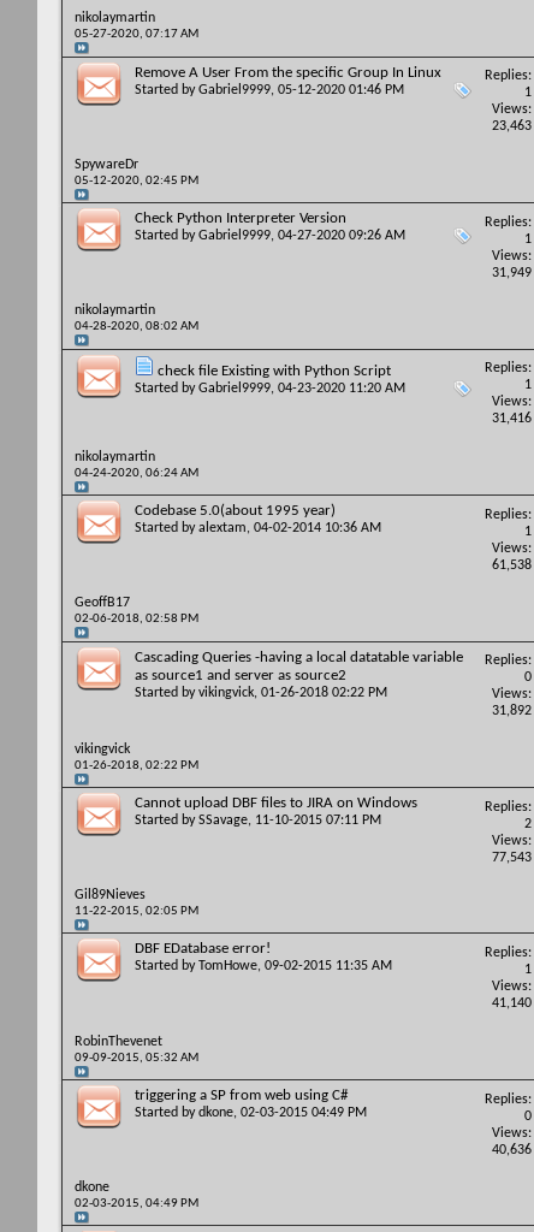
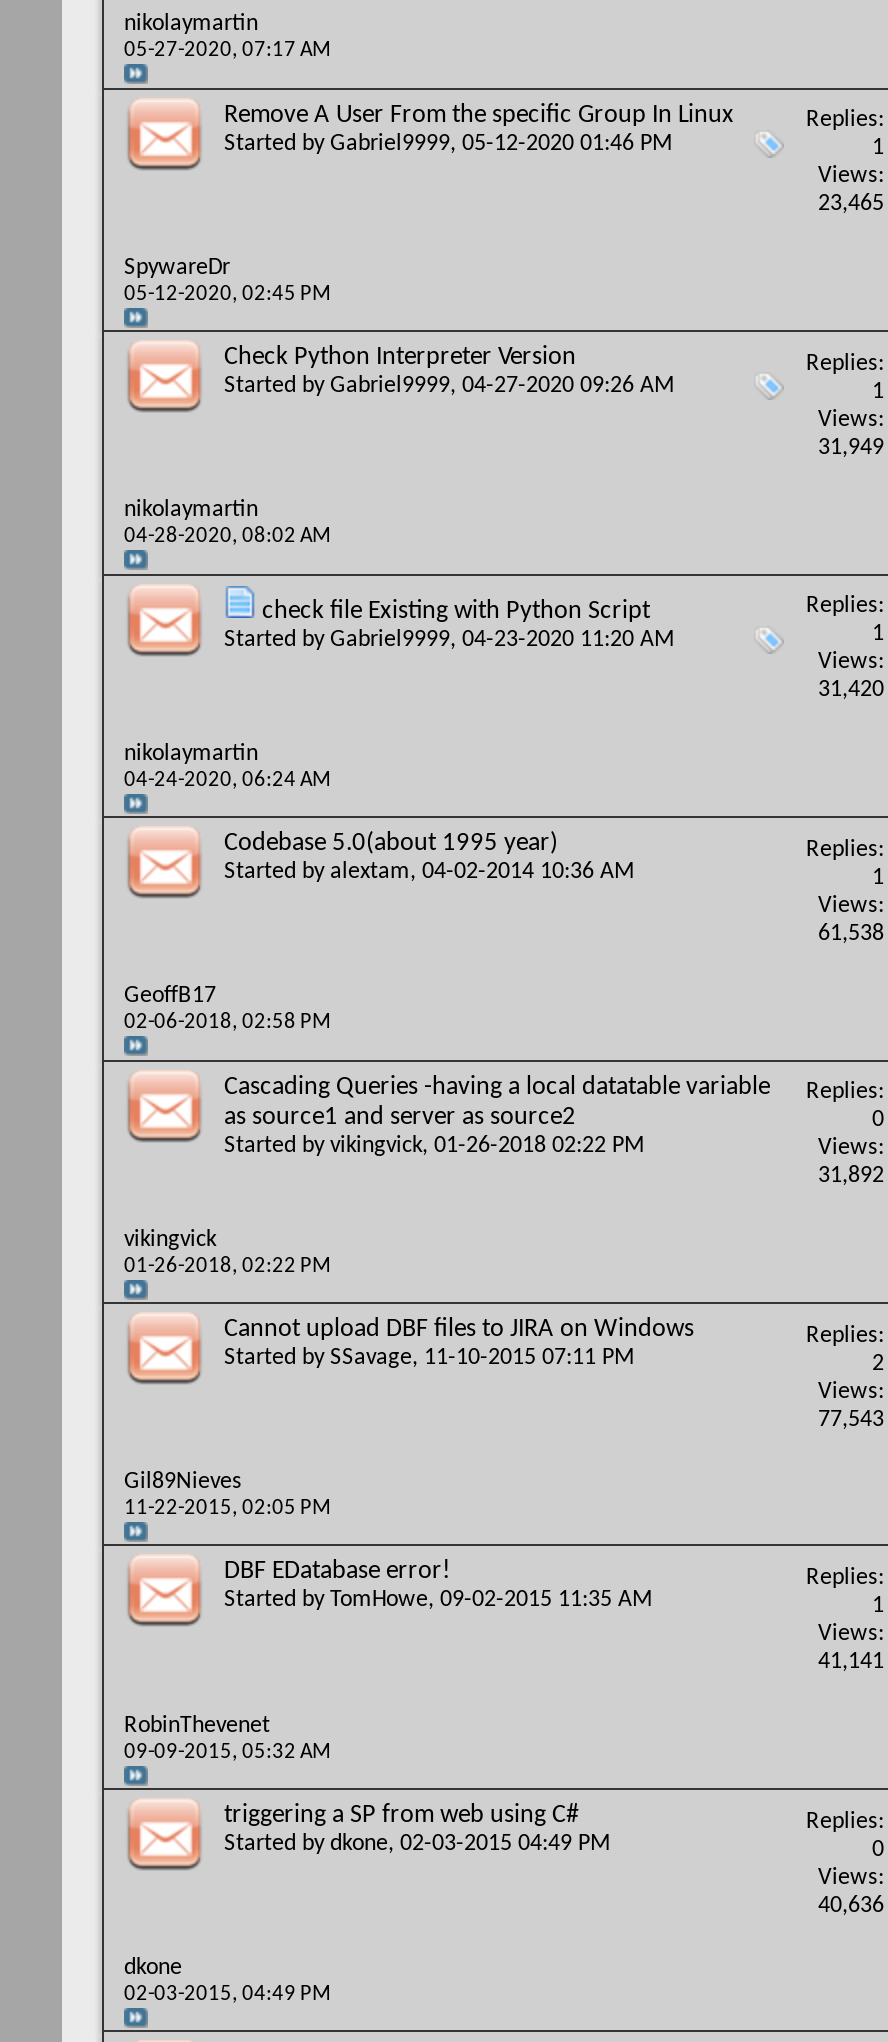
- 23,463
+ 23,465

- 31,416
+ 31,420

- 41,140
+ 41,141
